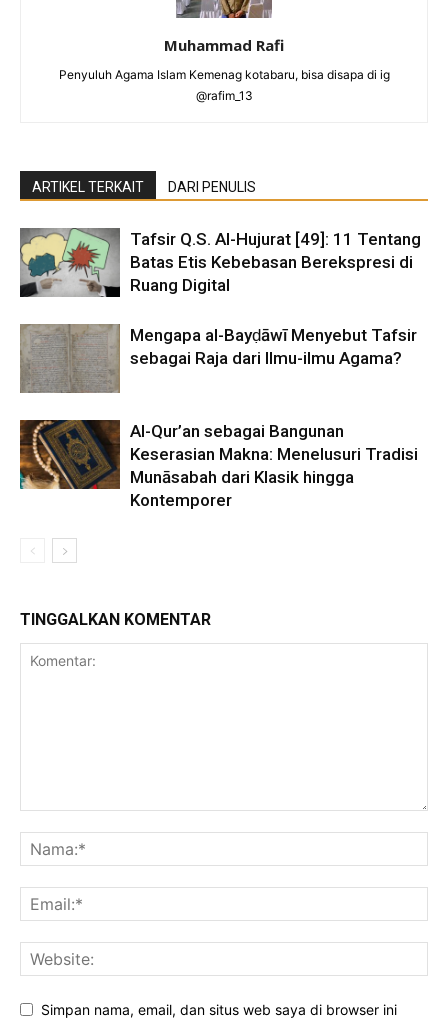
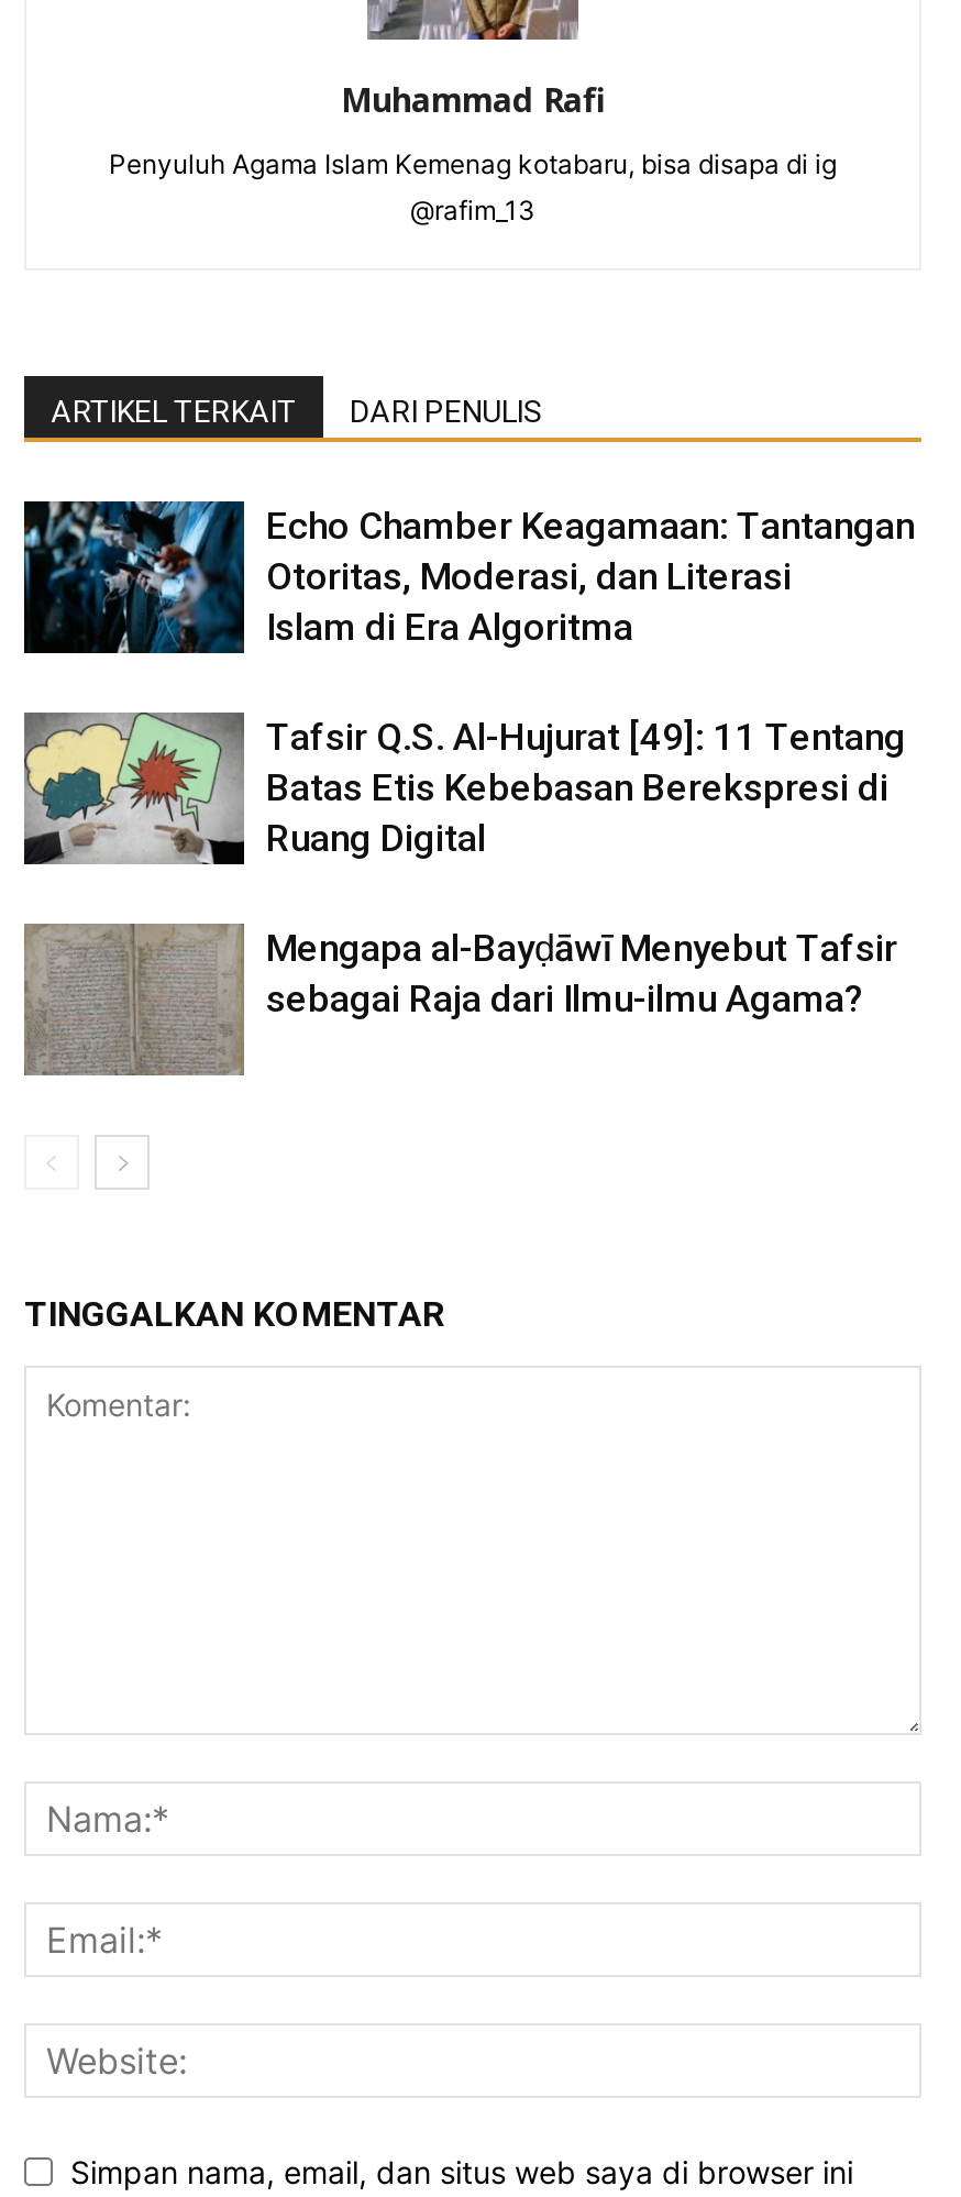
+ [image]
+ Echo Chamber Keagamaan: Tantangan
+ Otoritas, Moderasi, dan Literasi
+ Islam di Era Algoritma

moved down: [image] | Tafsir Q.S. Al-Hujurat [49]: 11 Tentang | Batas Etis Kebebasan Berekspresi di | Ruang Digital | Mengapa al-Bayḍāwī Menyebut Tafsir | sebagai Raja dari Ilmu-ilmu Agama?

- [image]
- Al-Qur’an sebagai Bangunan
- Keserasian Makna: Menelusuri Tradisi
- Munāsabah dari Klasik hingga
- Kontemporer
